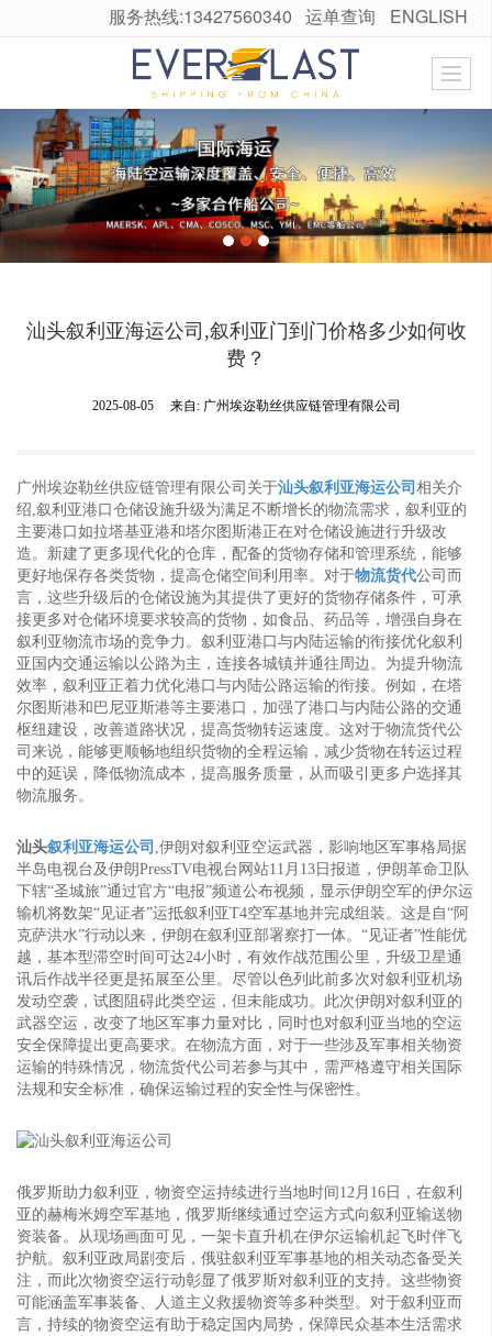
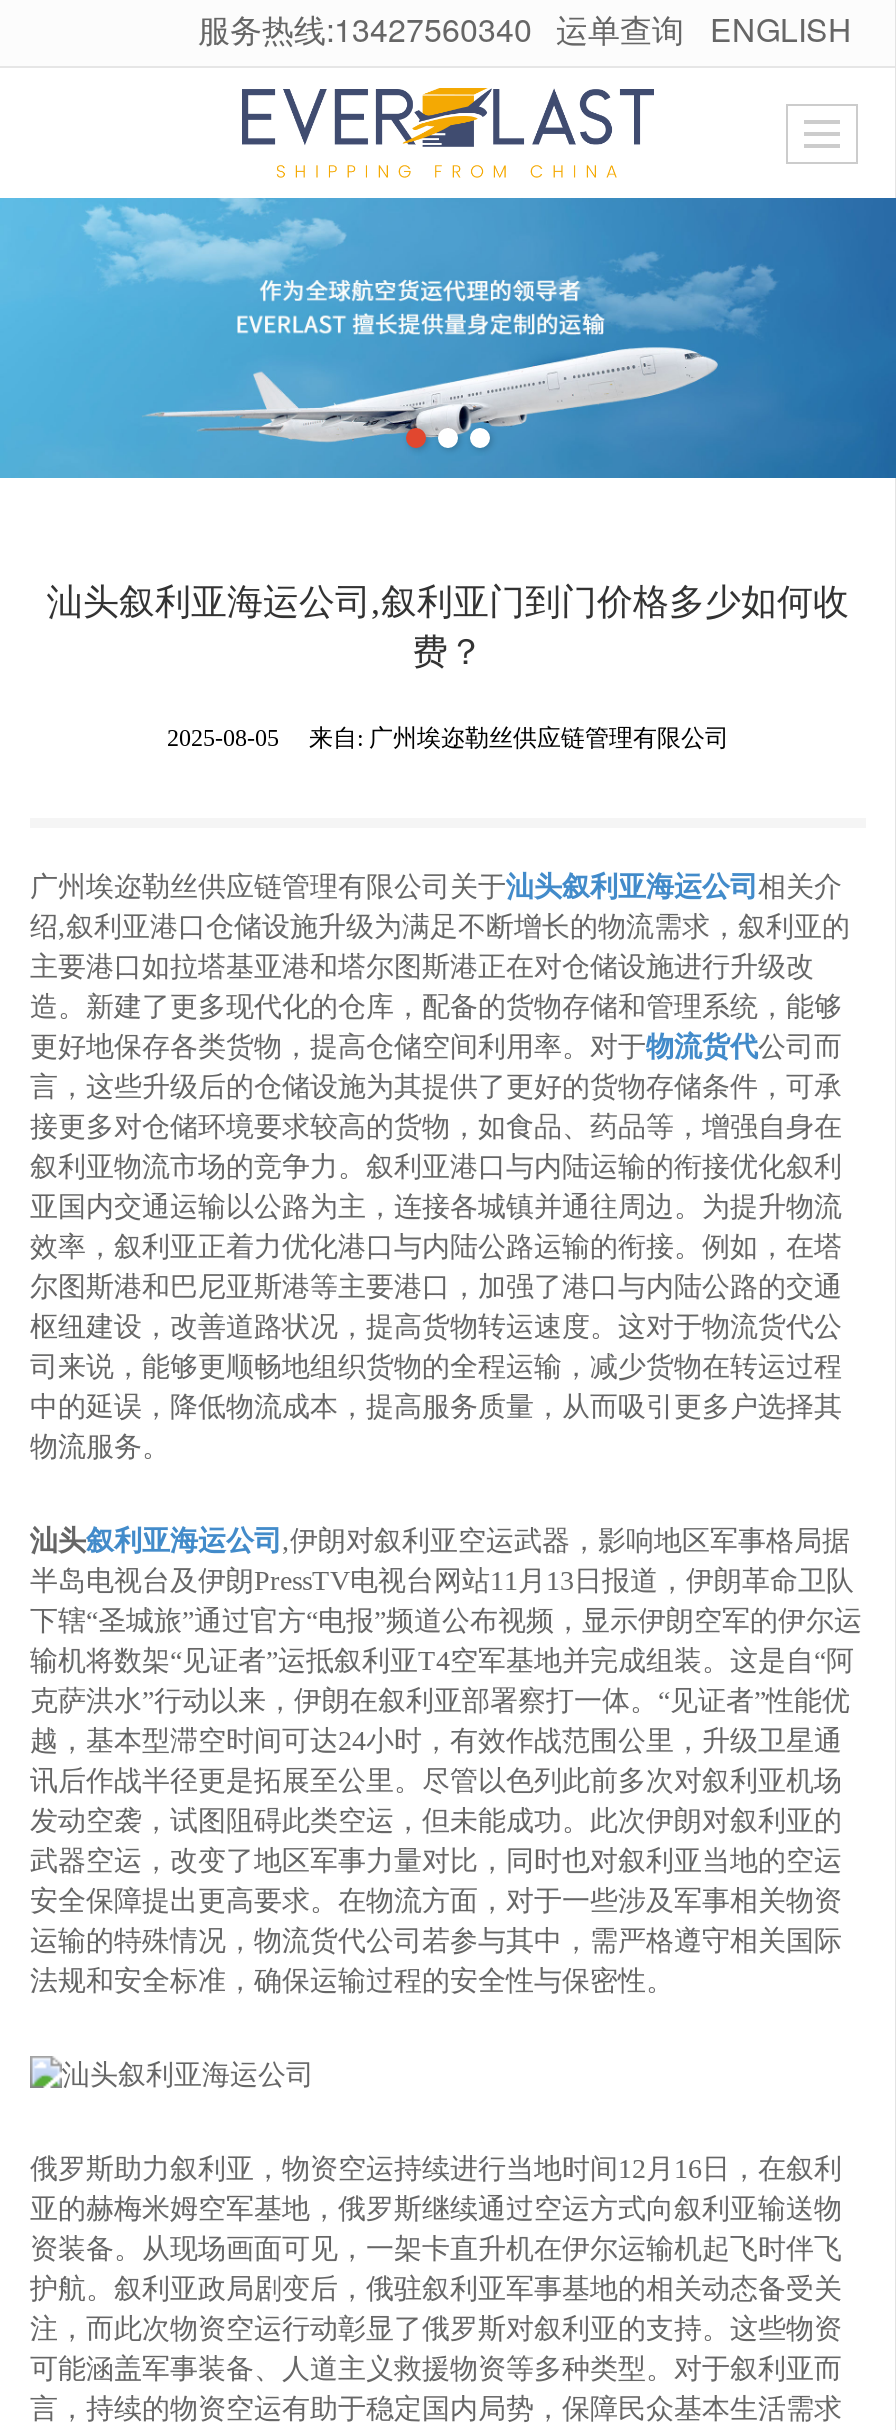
- [image]
+ [image]
